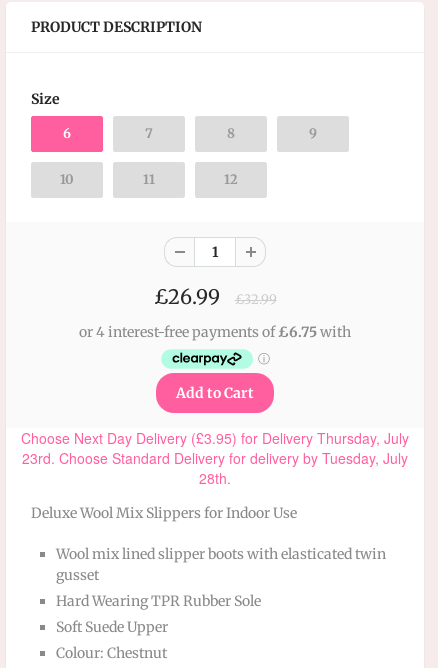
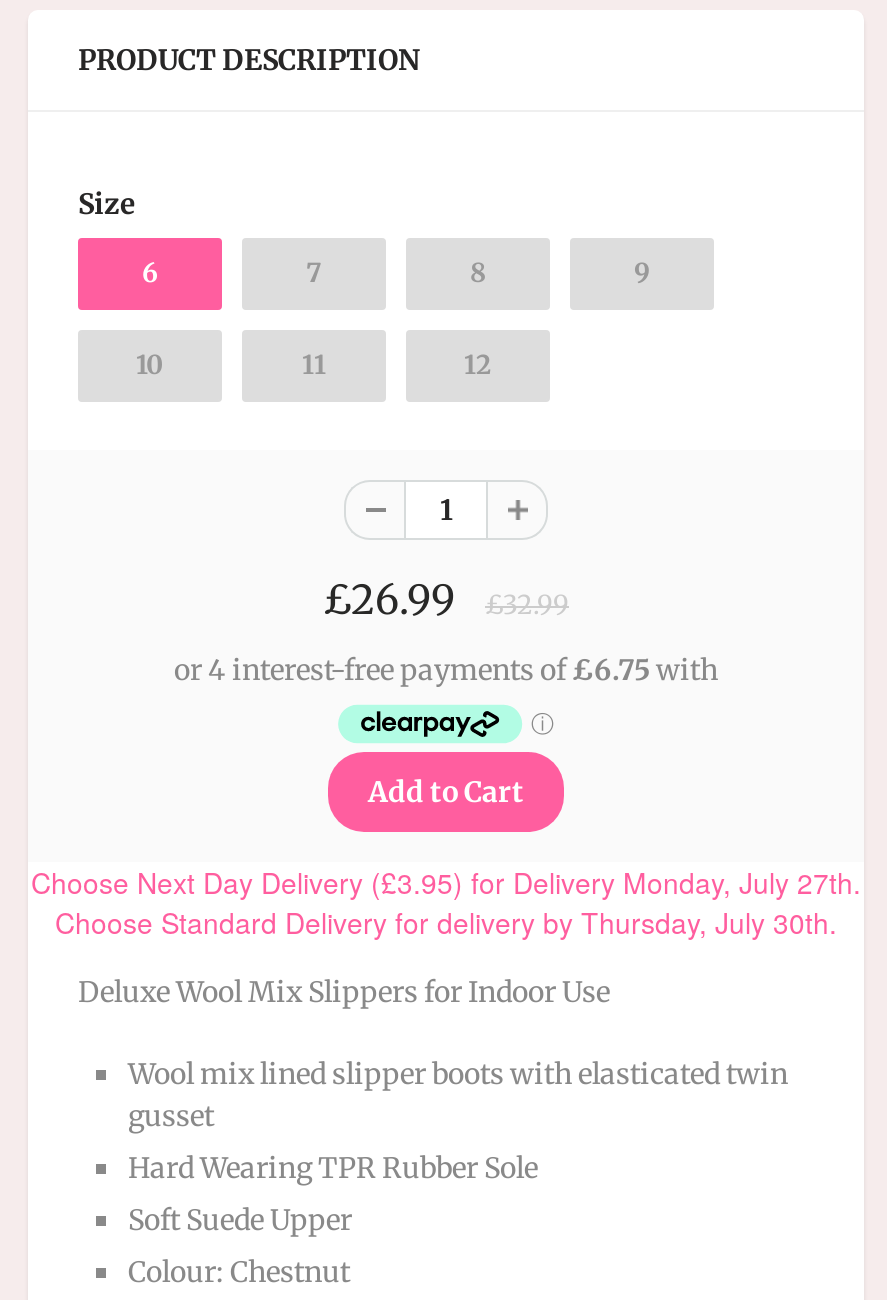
- Choose Next Day Delivery (£3.95) for Delivery Thursday, July
- 23rd. Choose Standard Delivery for delivery by Tuesday, July
- 28th.
+ Choose Next Day Delivery (£3.95) for Delivery Monday, July 27th.
+ Choose Standard Delivery for delivery by Thursday, July 30th.
